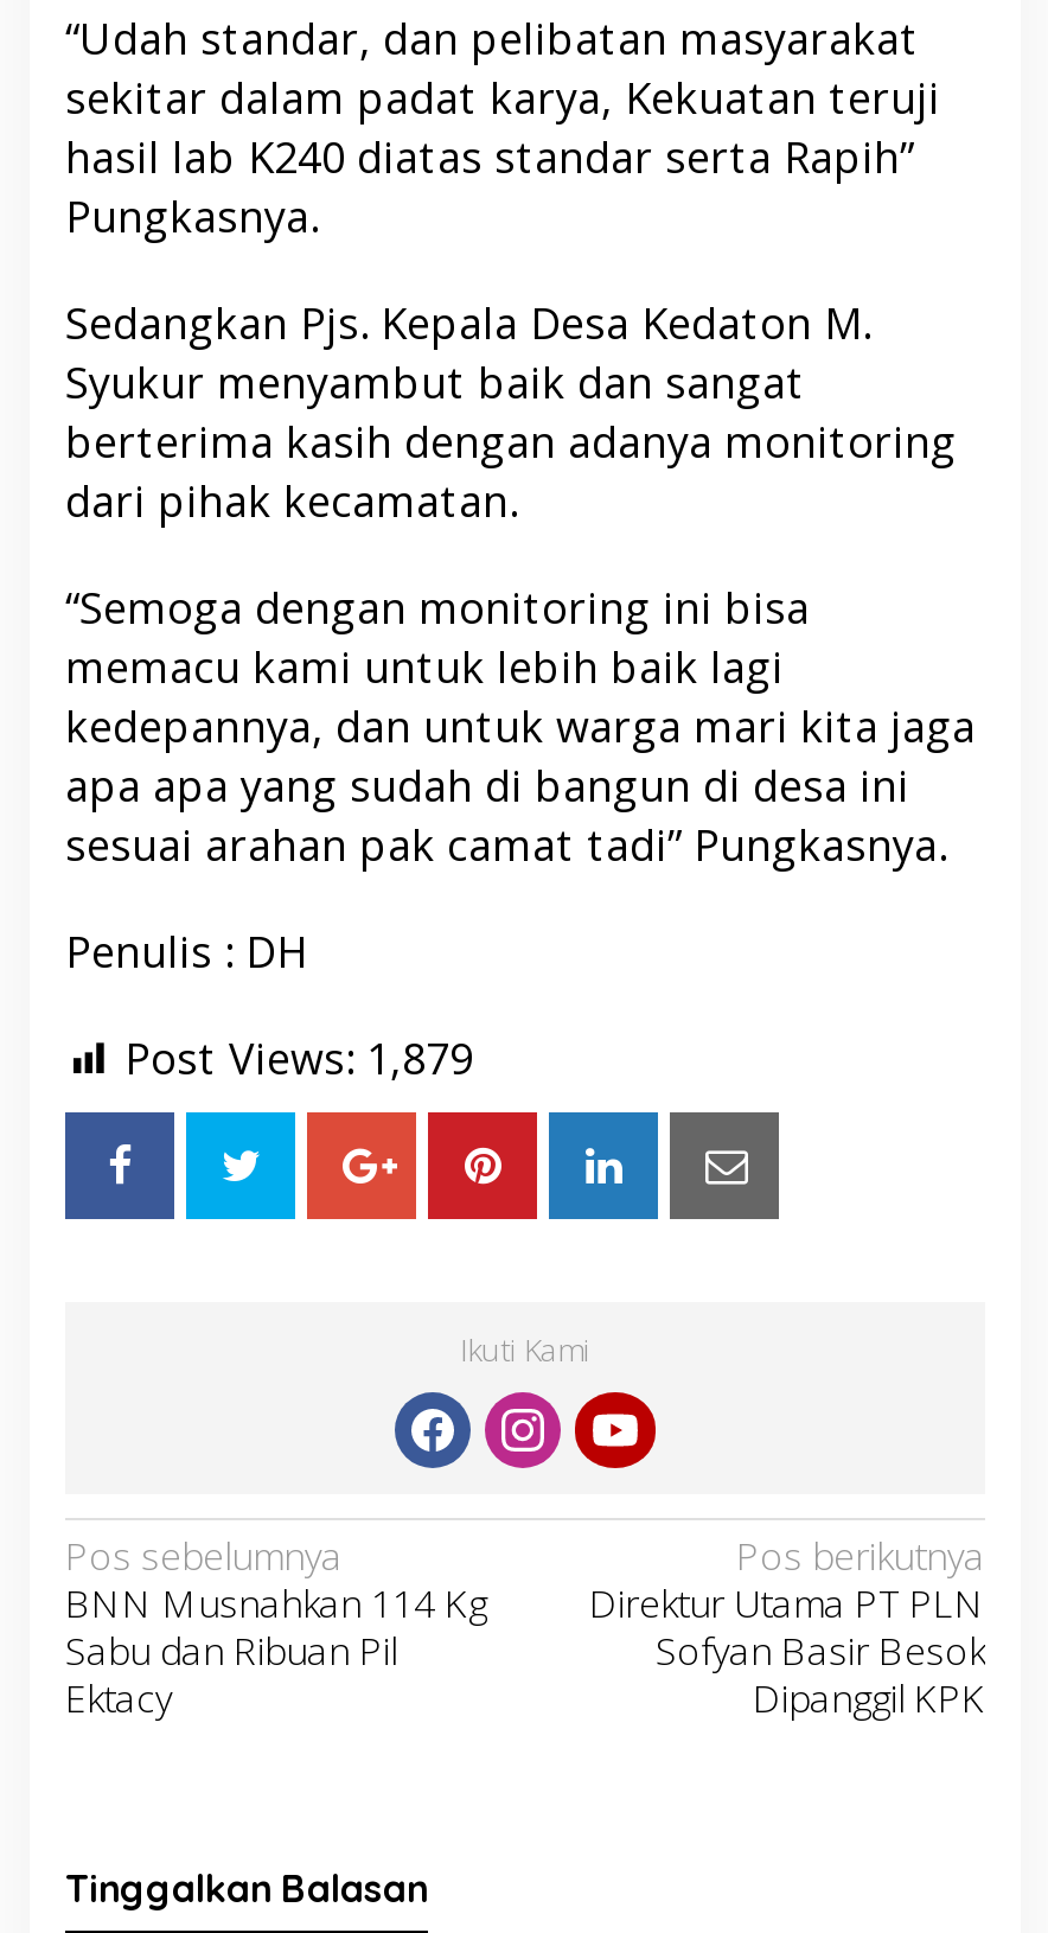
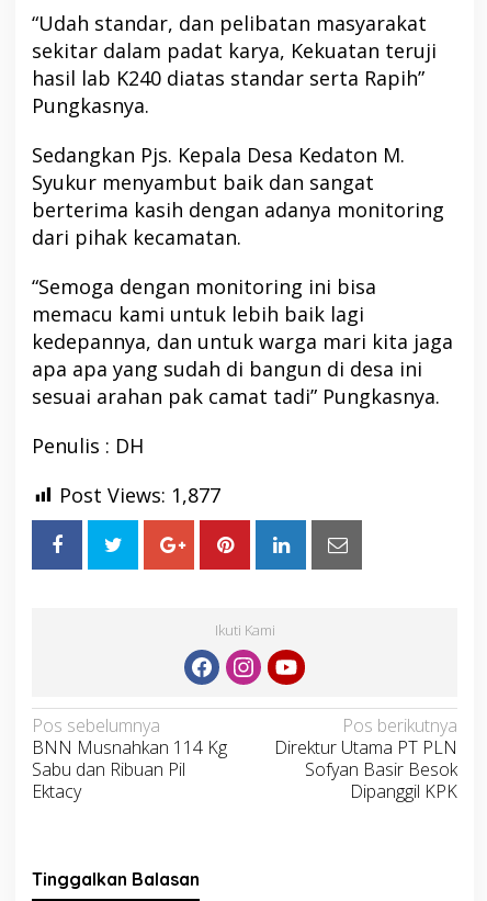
- Post Views: 1,879
+ Post Views: 1,877
